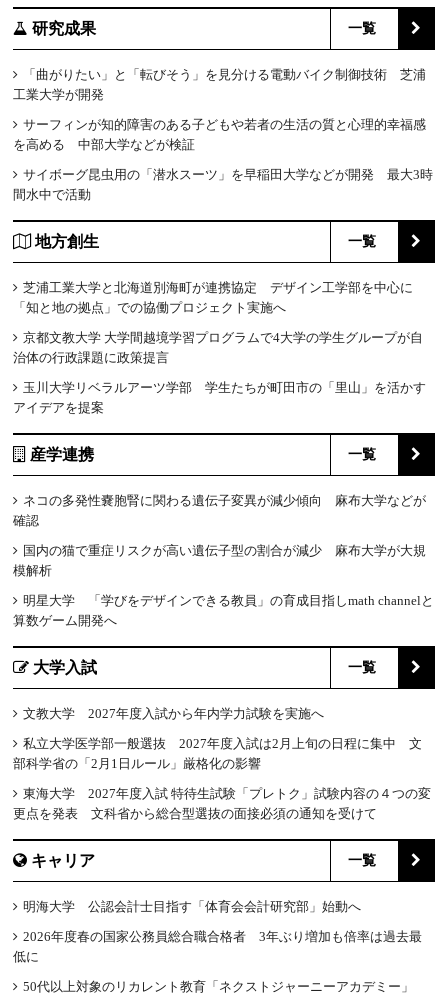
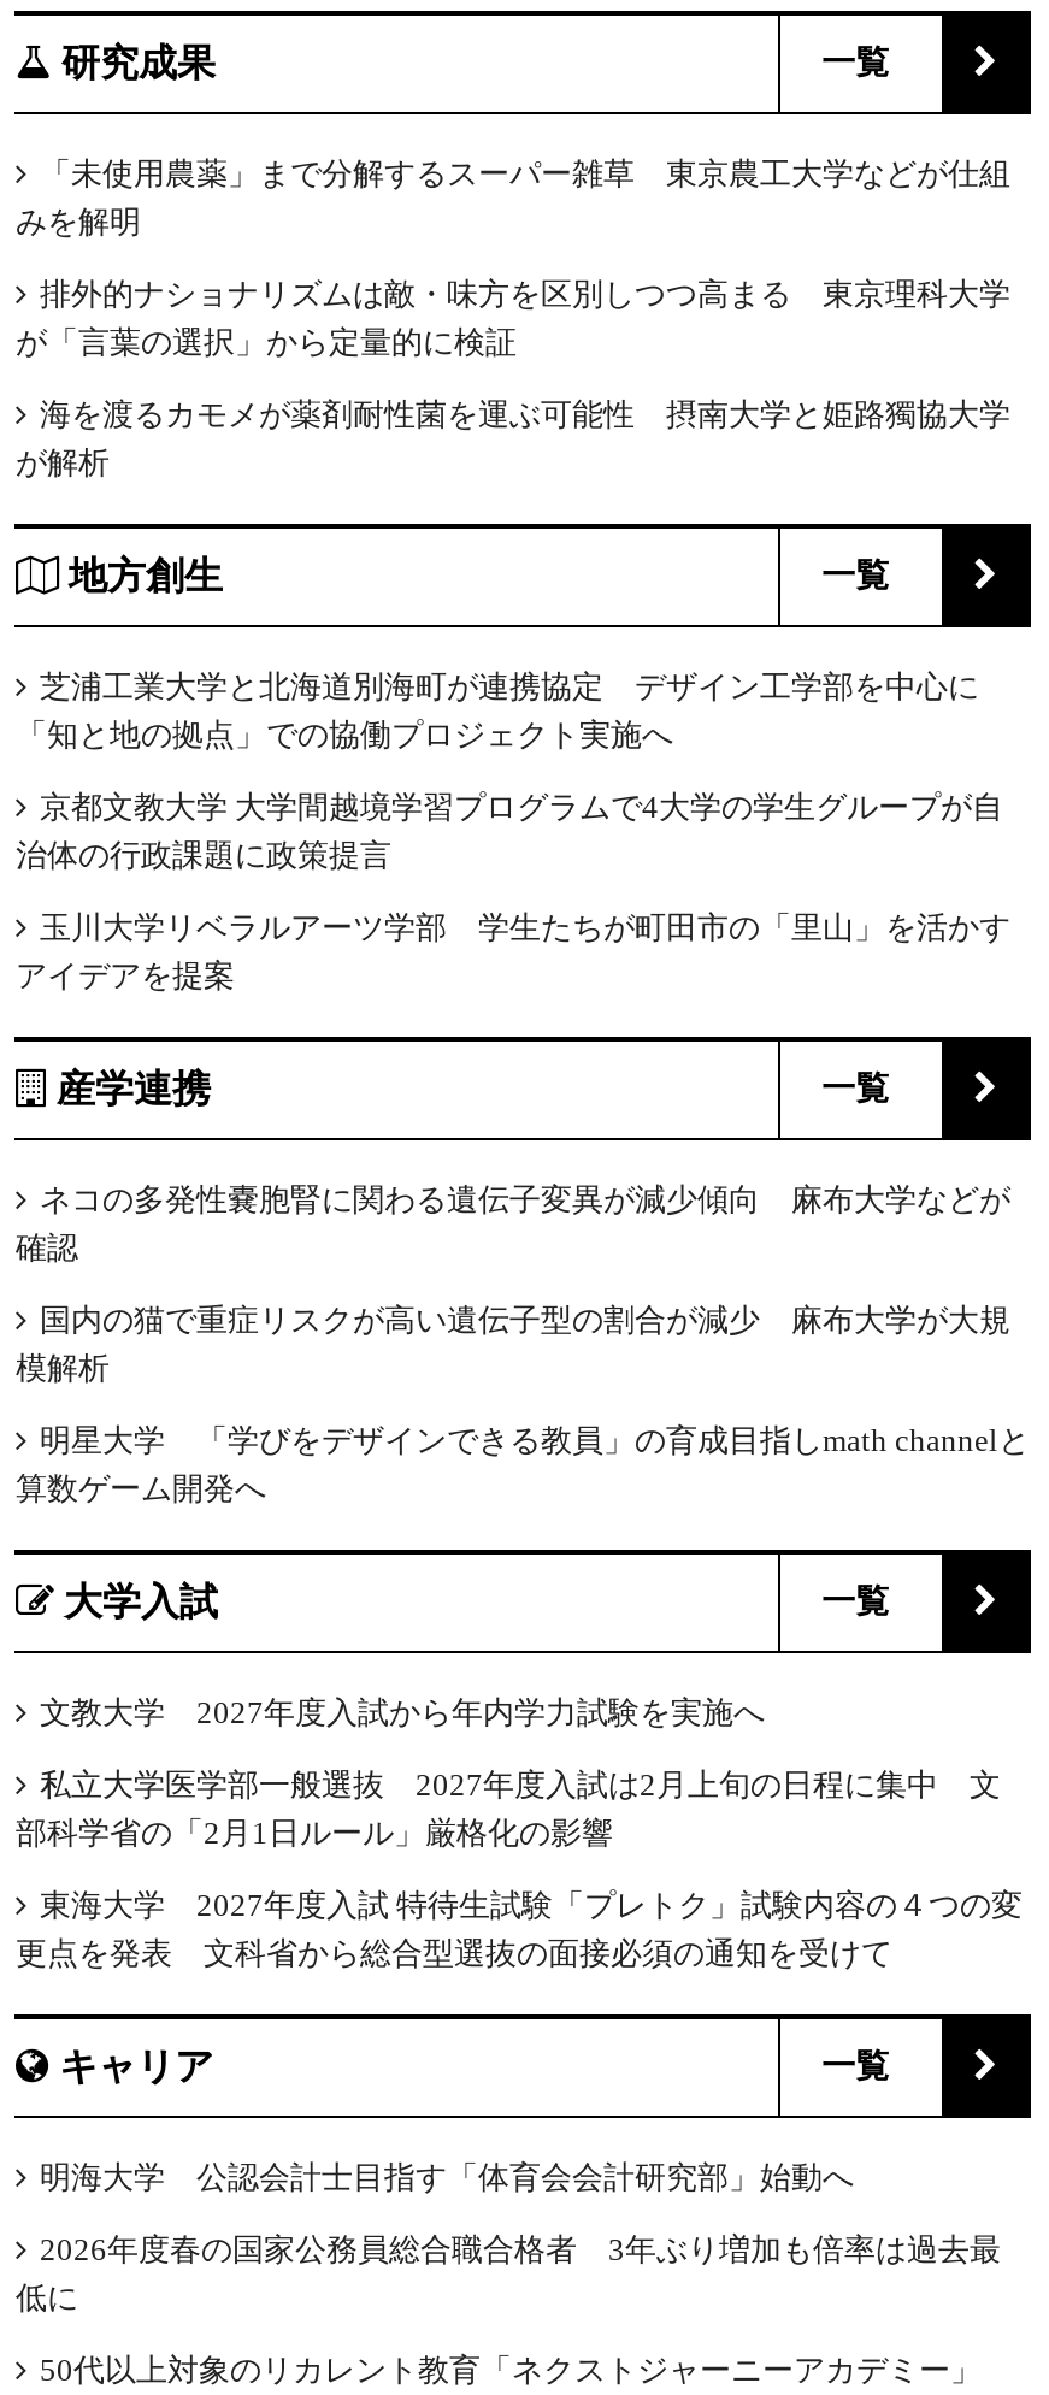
- 「曲がりたい」と「転びそう」を見分ける電動バイク制御技術 芝浦
- 工業大学が開発
+ 「未使用農薬」まで分解するスーパー雑草 東京農工大学などが仕組
+ みを解明

- サーフィンが知的障害のある子どもや若者の生活の質と心理的幸福感
- を高める 中部大学などが検証
+ 排外的ナショナリズムは敵・味方を区別しつつ高まる 東京理科大学
+ が「言葉の選択」から定量的に検証

- サイボーグ昆虫用の「潜水スーツ」を早稲田大学などが開発 最大3時
- 間水中で活動
+ 海を渡るカモメが薬剤耐性菌を運ぶ可能性 摂南大学と姫路獨協大学
+ が解析
